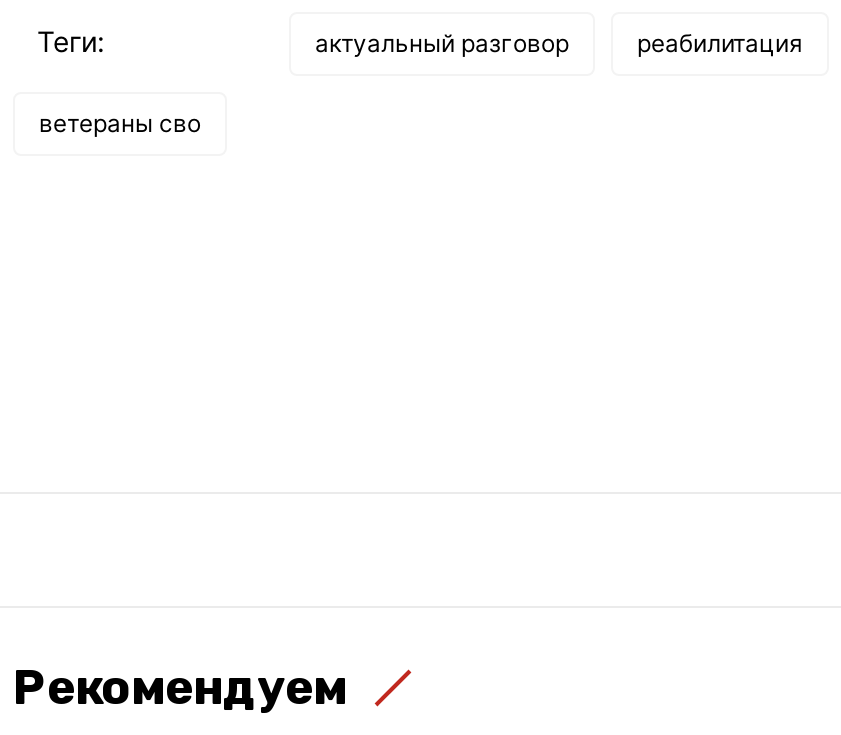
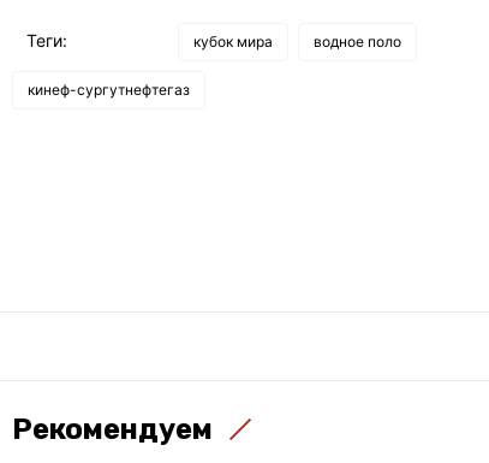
- актуальный разговор
- реабилитация
+ кубок мира
+ водное поло

- ветераны сво
+ кинеф-сургутнефтегаз
